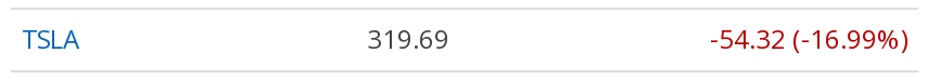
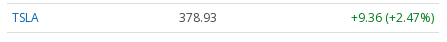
- 319.69
- -54.32 (-16.99%)
+ 378.93
+ +9.36 (+2.47%)
